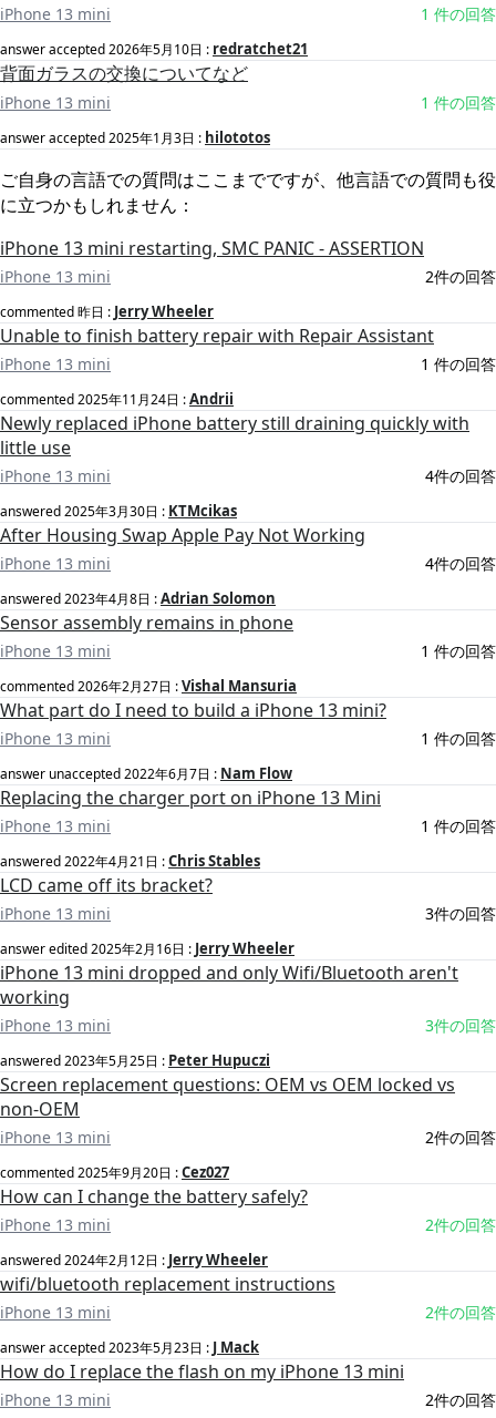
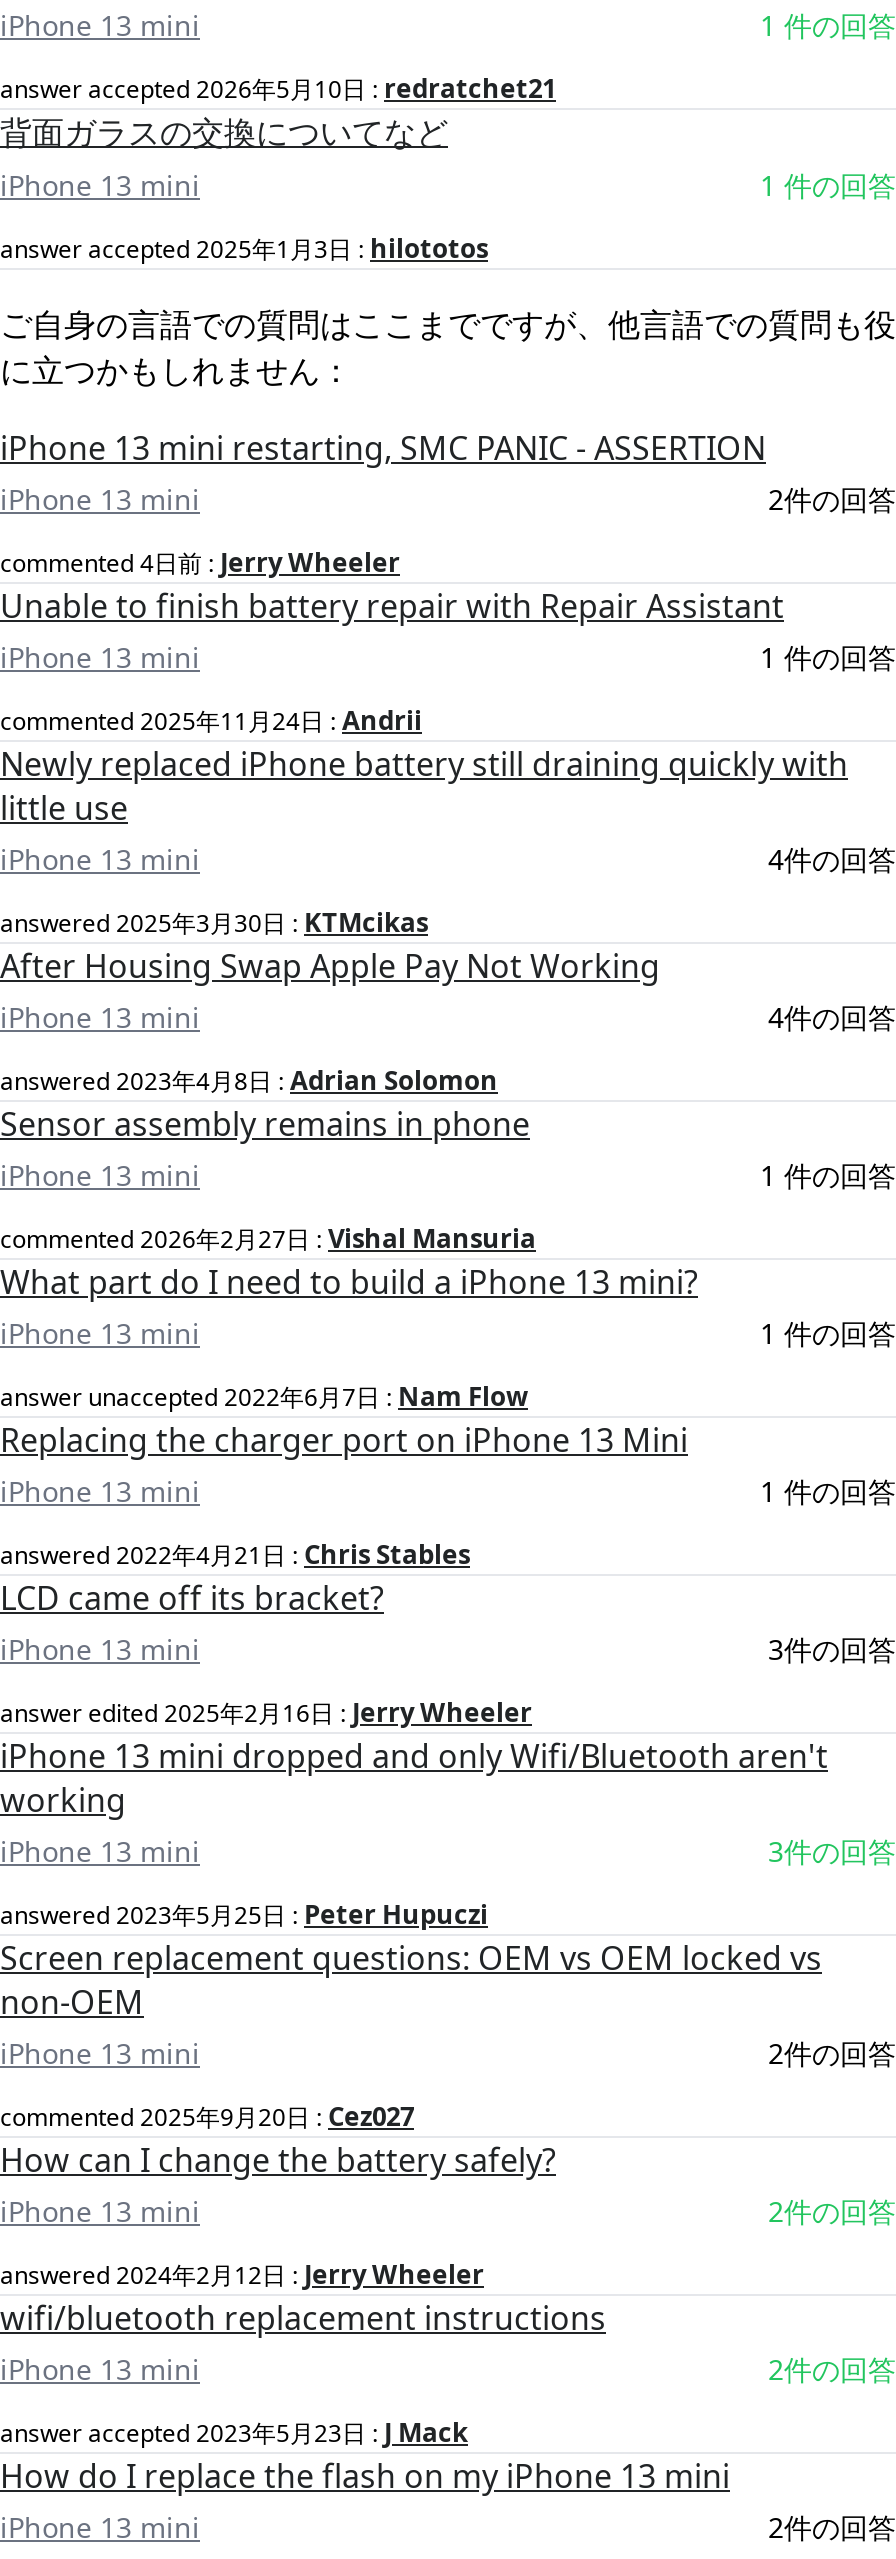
- commented昨日: Jerry Wheeler
+ commented 4日前: Jerry Wheeler
